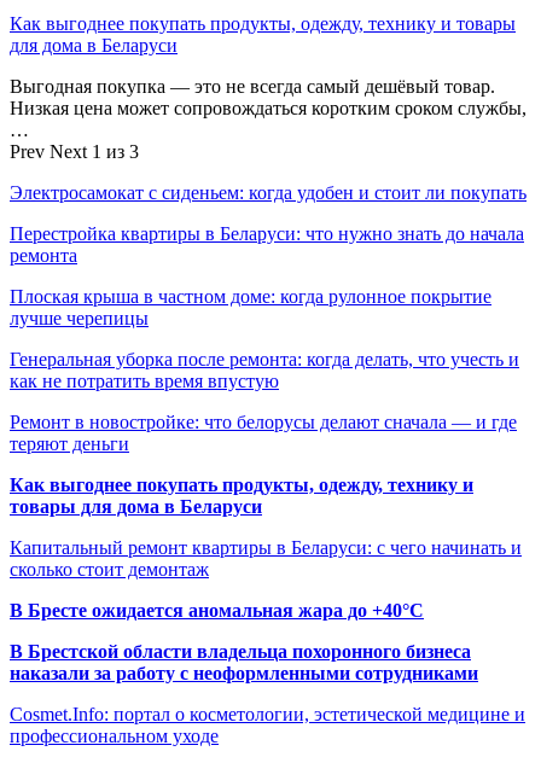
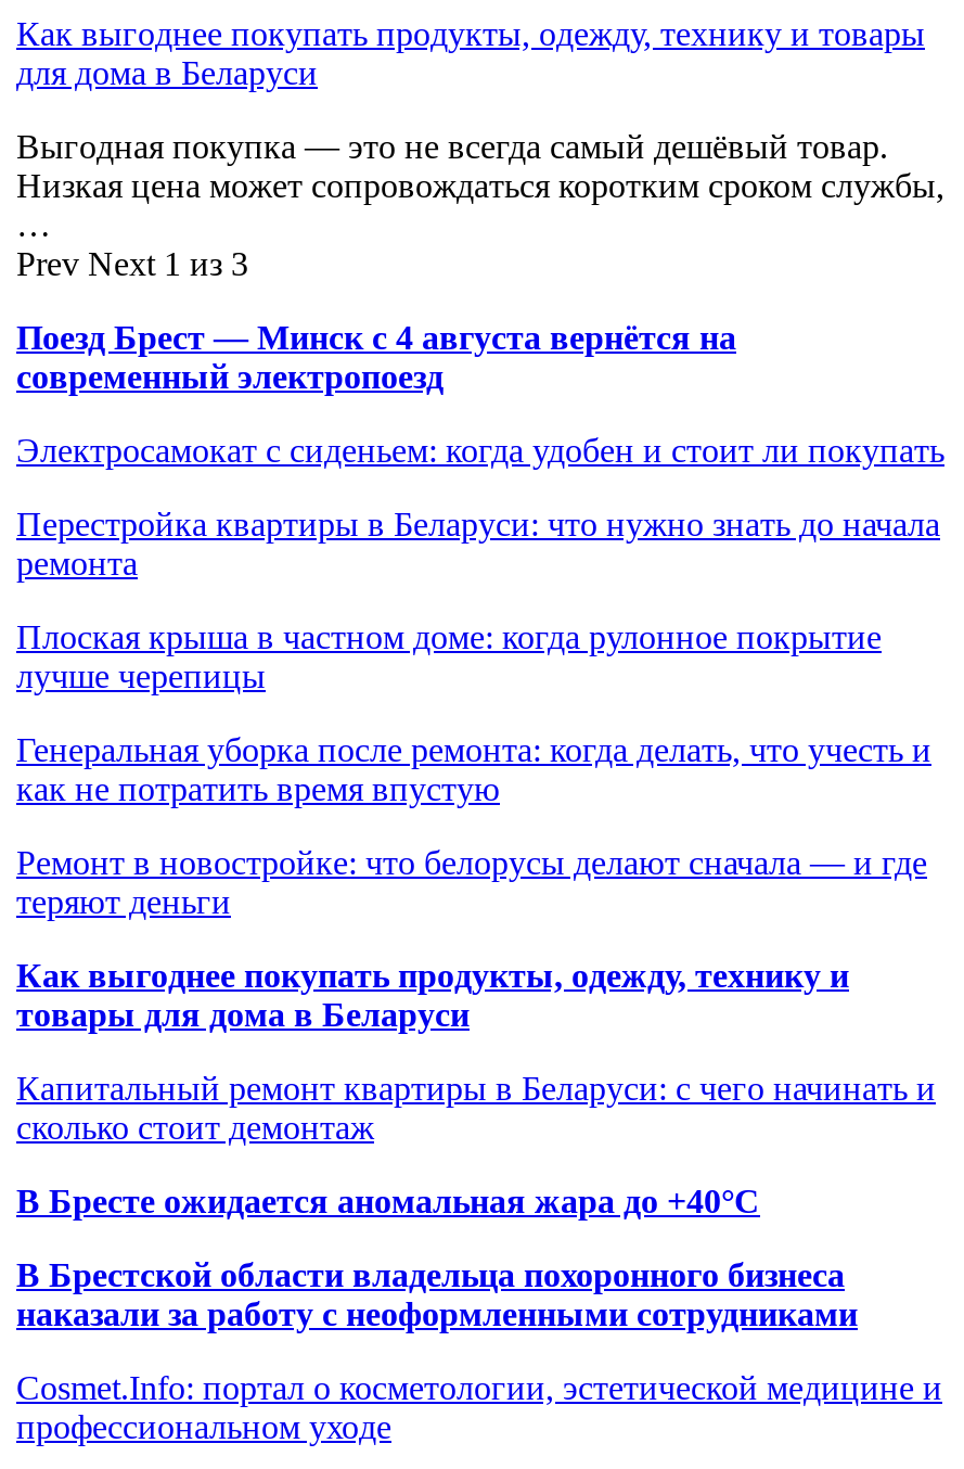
+ Поезд Брест — Минск с 4 августа вернётся на
+ современный электропоезд
